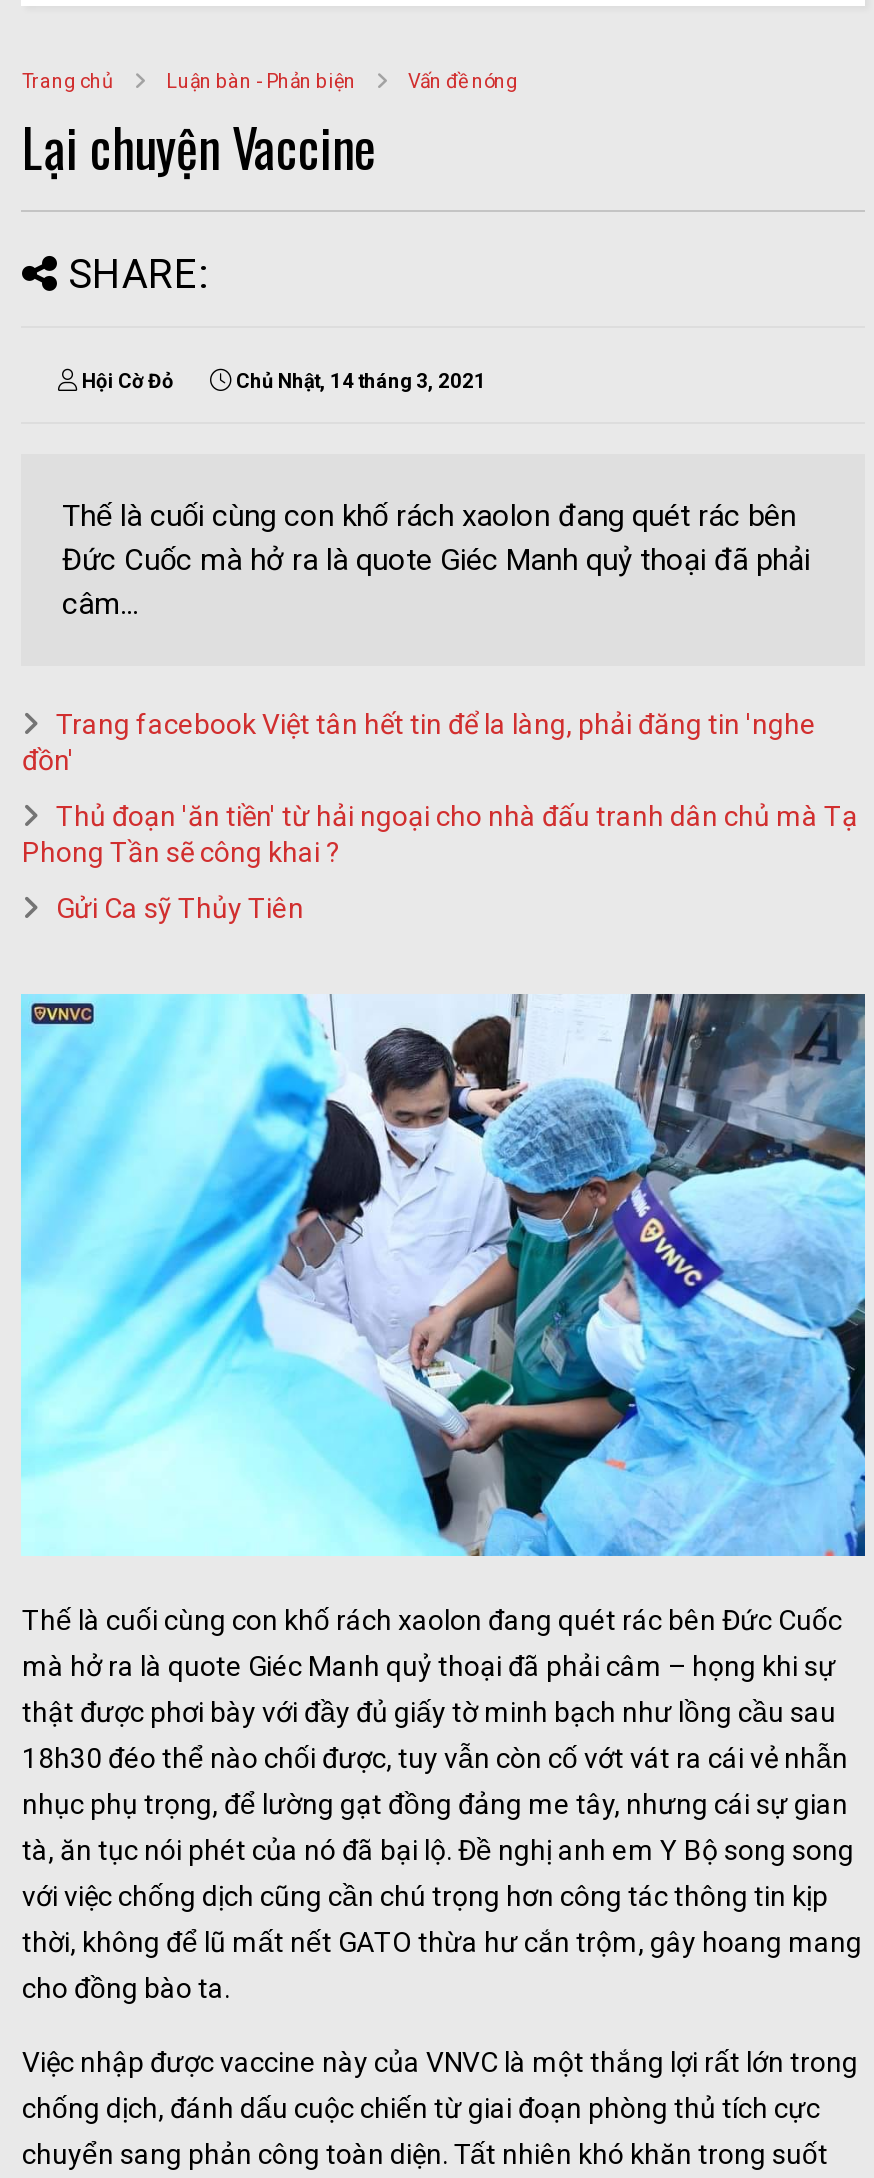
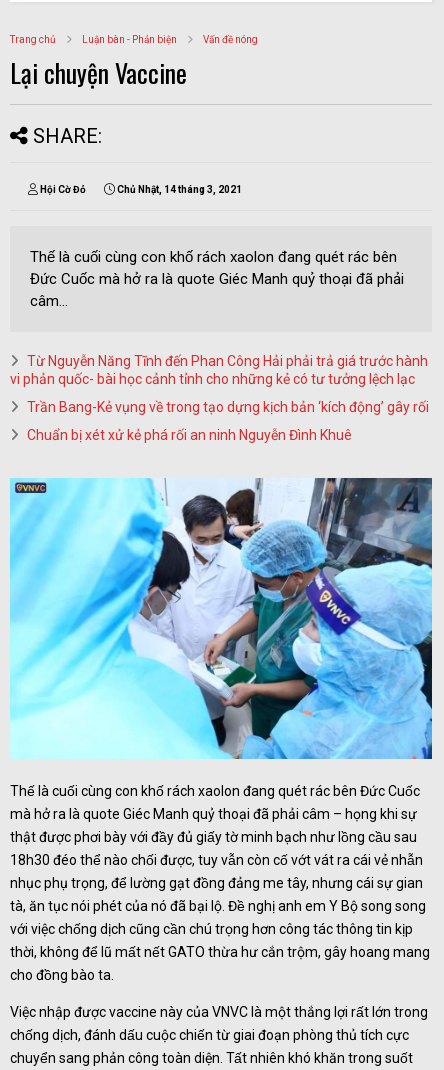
- Trang facebook Việt tân hết tin để la làng, phải đăng tin 'nghe
- đồn'
+ Từ Nguyễn Năng Tĩnh đến Phan Công Hải phải trả giá trước hành
+ vi phản quốc- bài học cảnh tỉnh cho những kẻ có tư tưởng lệch lạc

- Thủ đoạn 'ăn tiền' từ hải ngoại cho nhà đấu tranh dân chủ mà Tạ
- Phong Tần sẽ công khai ?
+ Trần Bang-Kẻ vụng về trong tạo dựng kịch bản ‘kích động’ gây rối

- Gửi Ca sỹ Thủy Tiên
+ Chuẩn bị xét xử kẻ phá rối an ninh Nguyễn Đình Khuê
